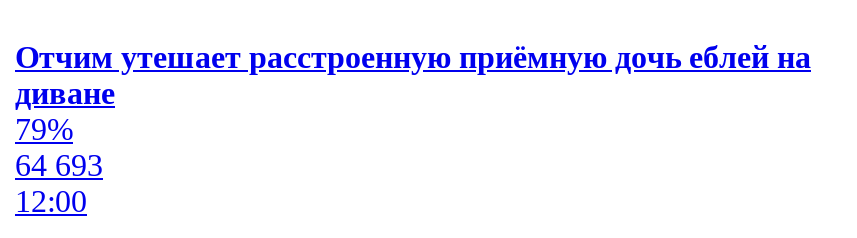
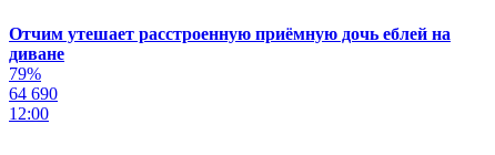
- 64 693
+ 64 690
